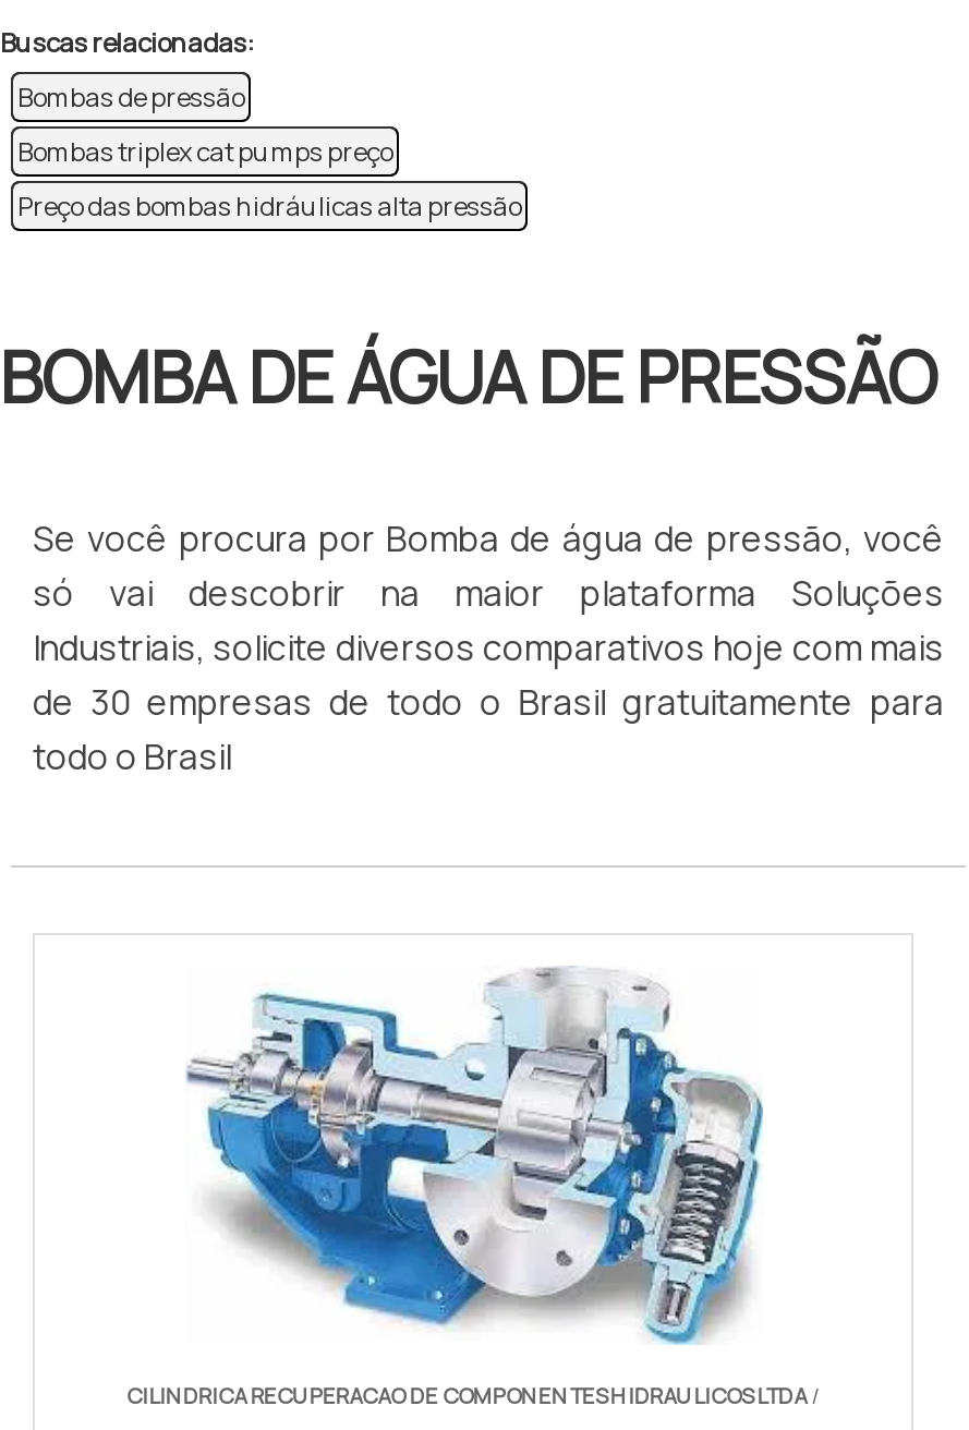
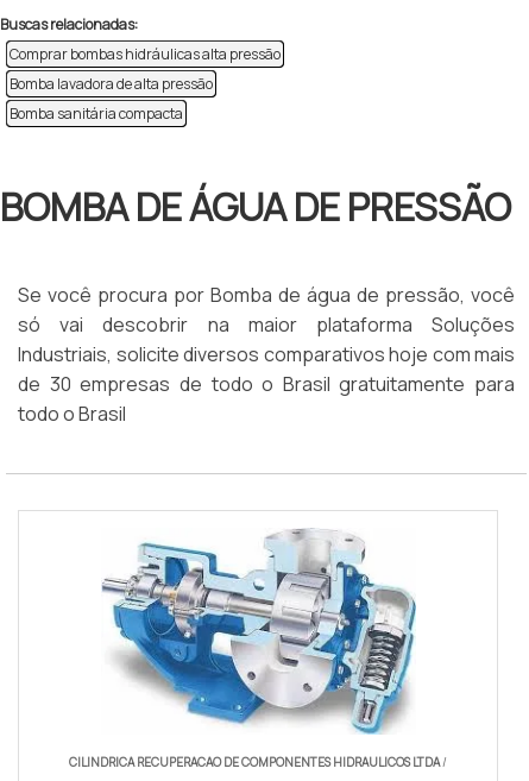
- Bombas de pressão
+ Comprar bombas hidráulicas alta pressão

- Bombas triplex cat pumps preço
+ Bomba lavadora de alta pressão

- Preço das bombas hidráulicas alta pressão
+ Bomba sanitária compacta
